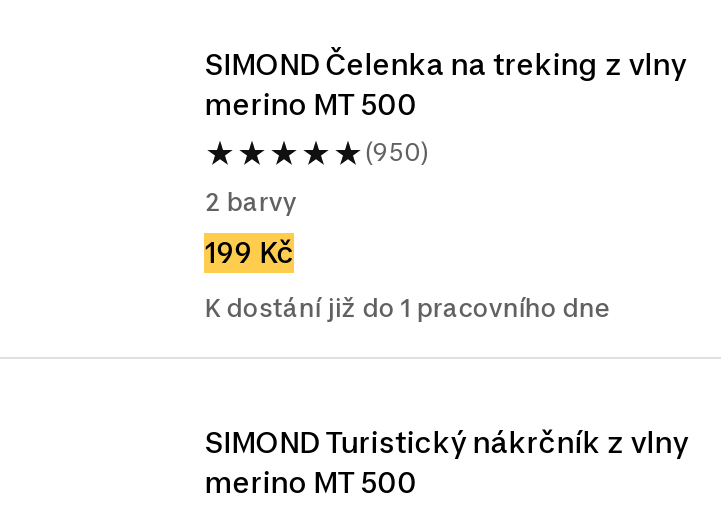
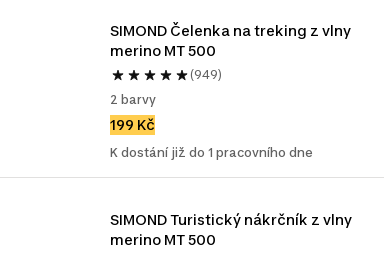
- (950)
+ (949)
